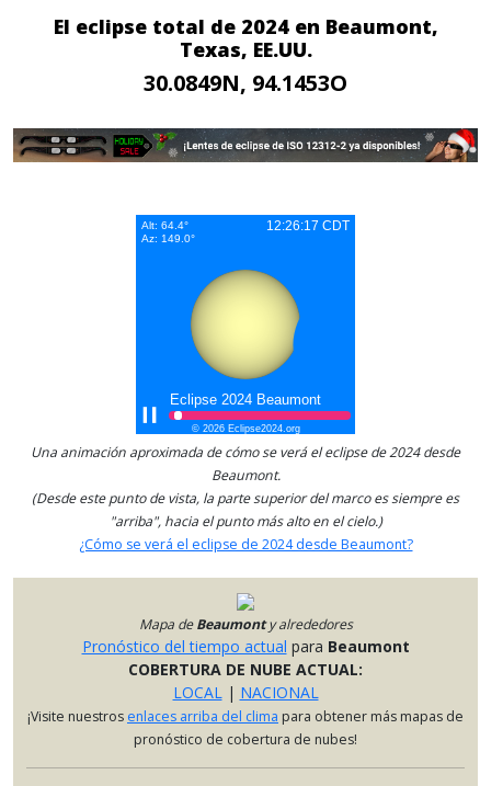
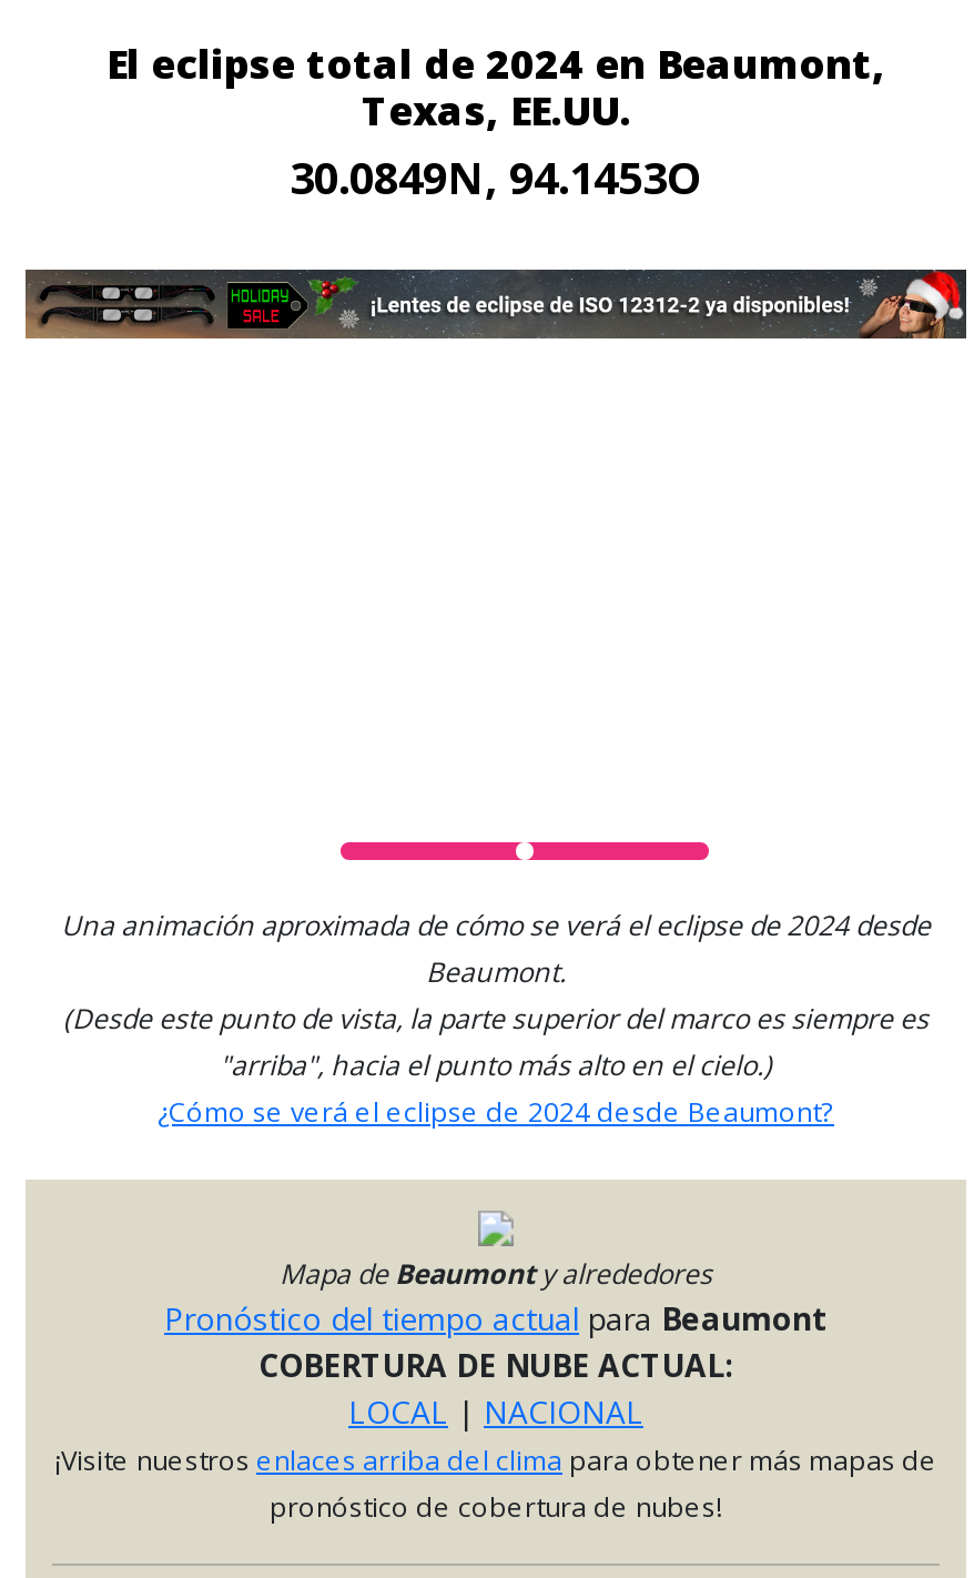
- [image]
